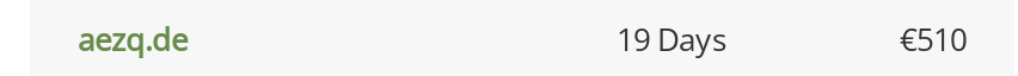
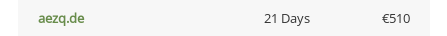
- 19 Days
+ 21 Days
